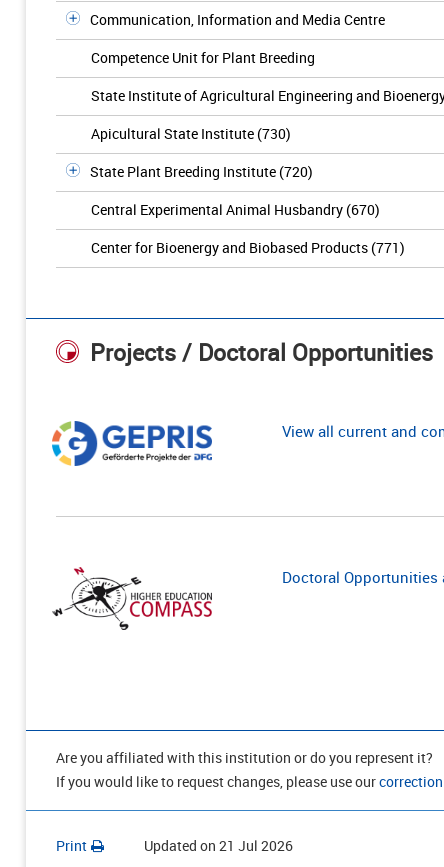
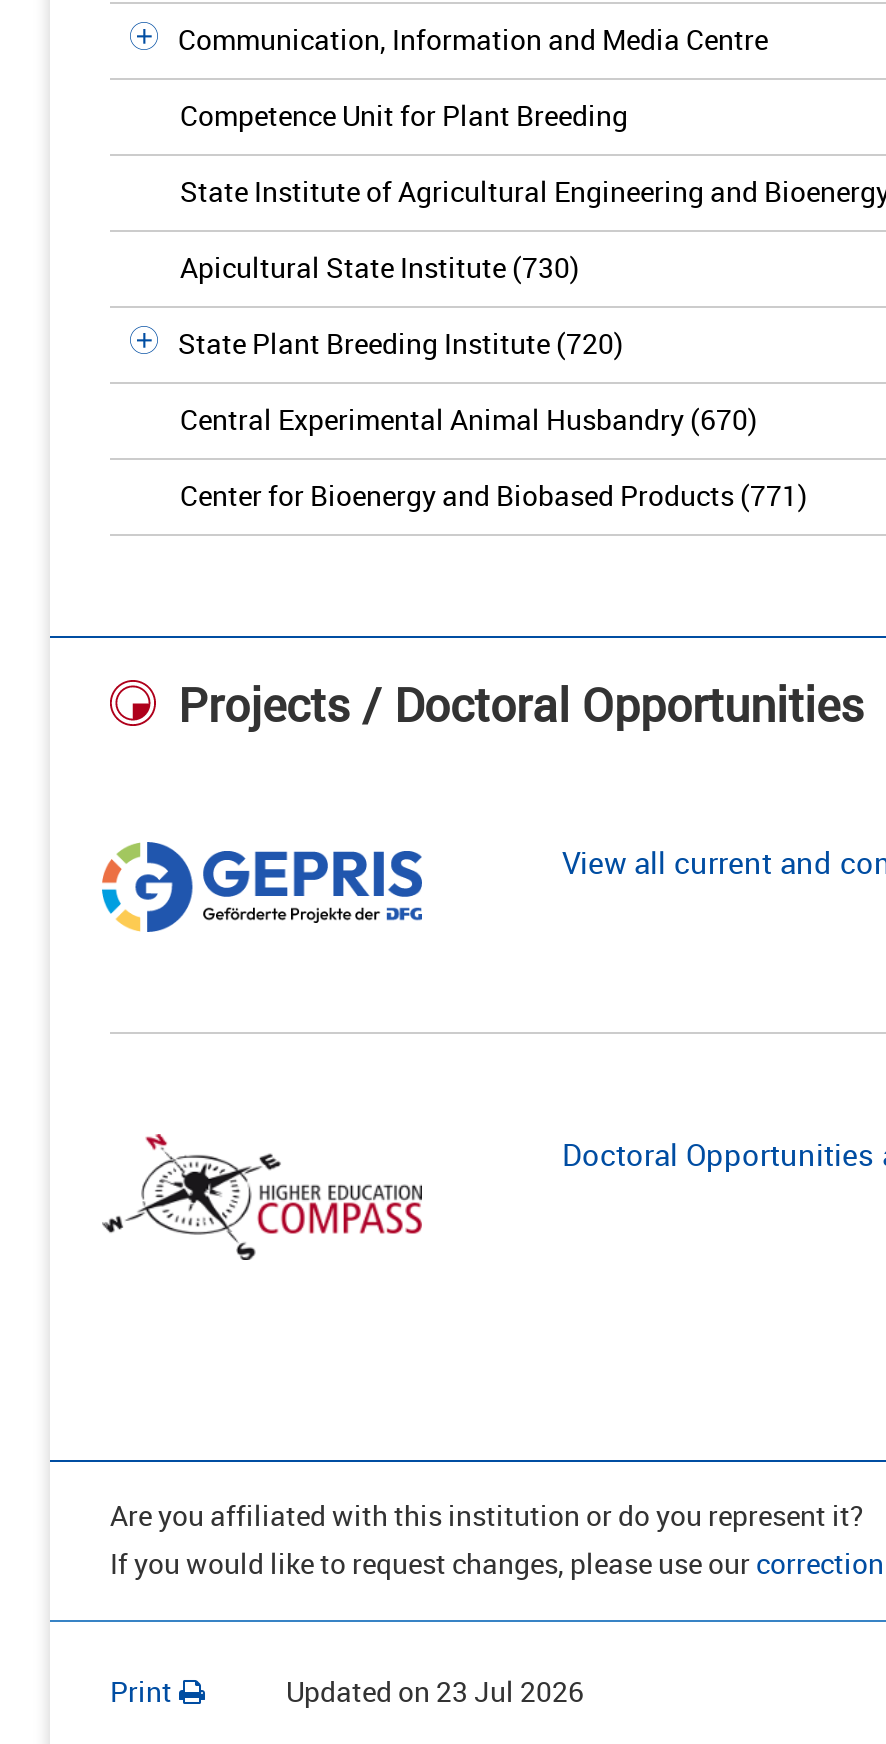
- Updated on 21 Jul 2026
+ Updated on 23 Jul 2026
